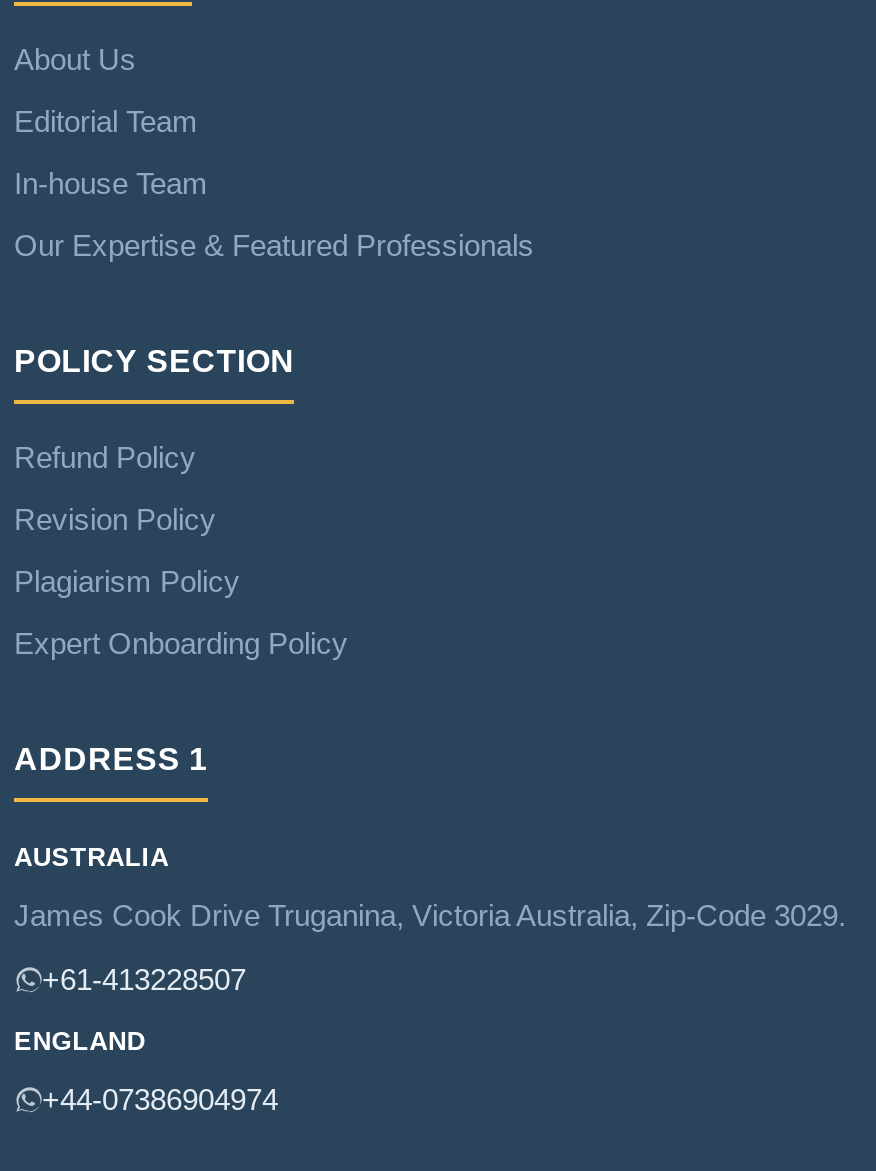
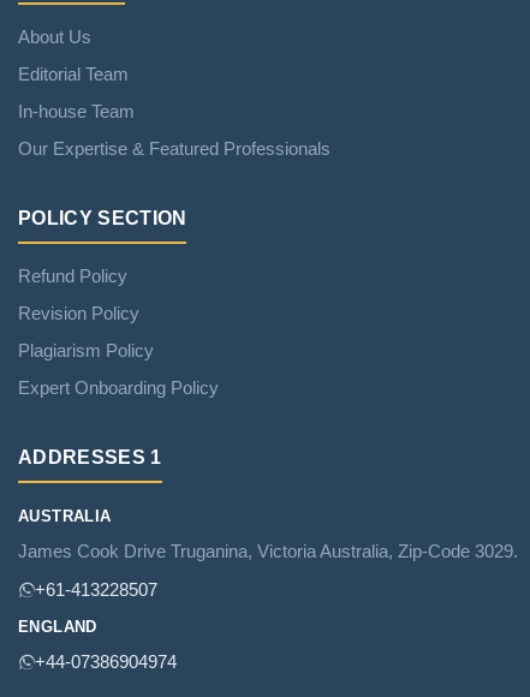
- ADDRESS 1
+ ADDRESSES 1
